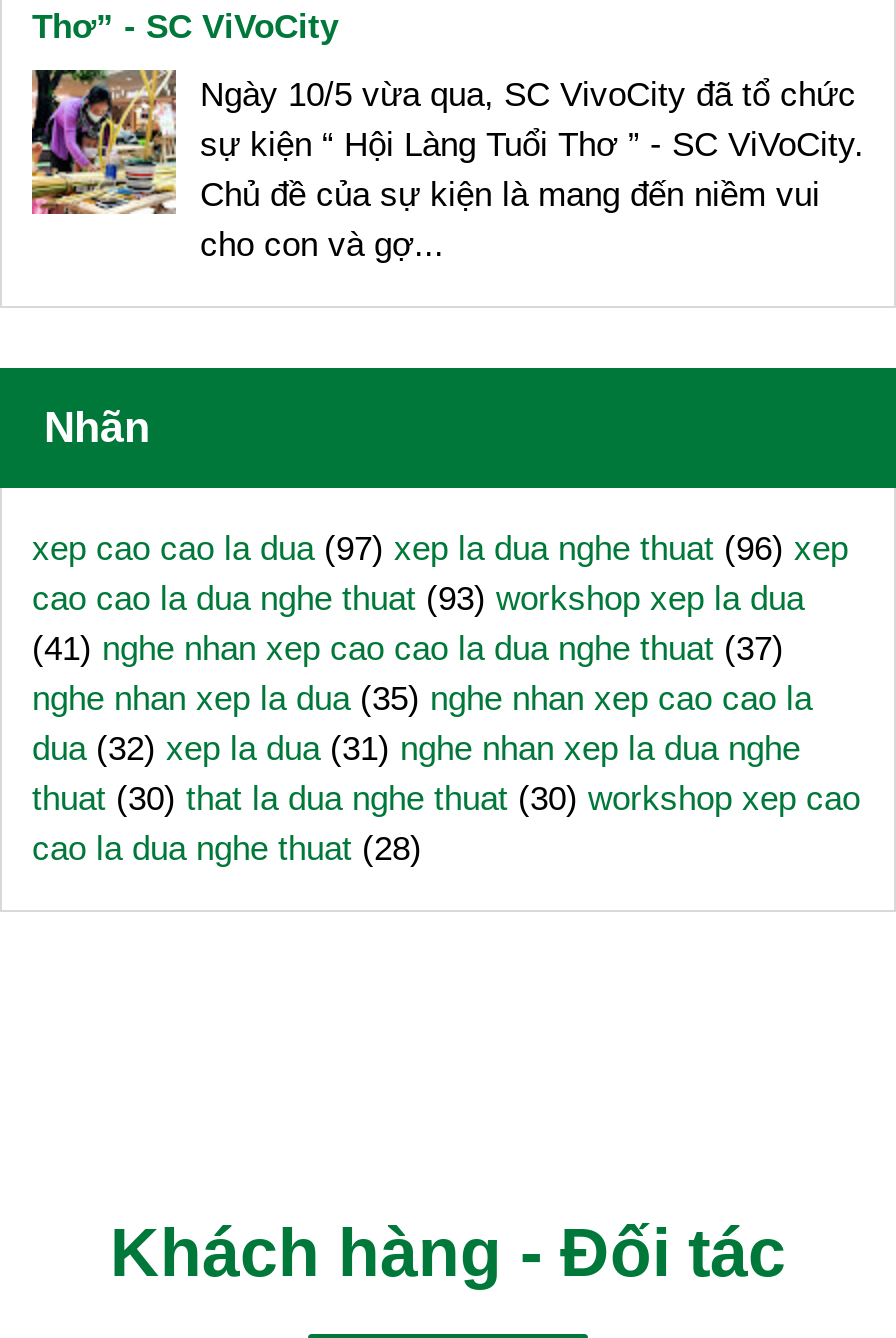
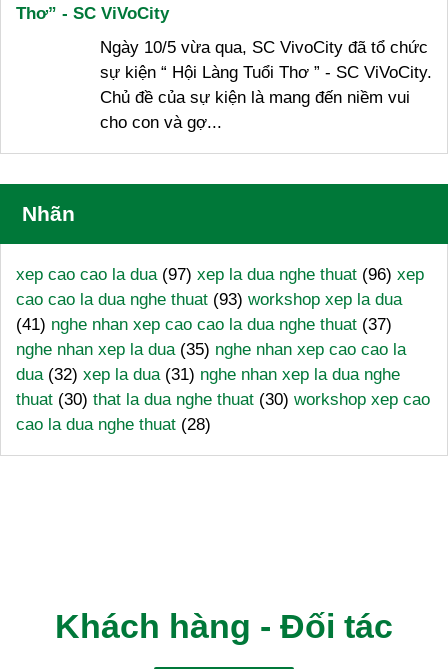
- [image]
